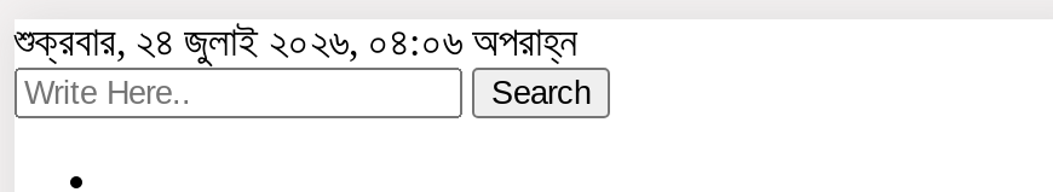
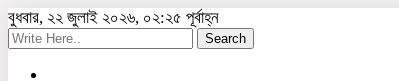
- শুক্রবার, ২৪ জুলাই ২০২৬, ০৪:০৬ অপরাহ্ন
+ বুধবার, ২২ জুলাই ২০২৬, ০২:২৫ পূর্বাহ্ন
